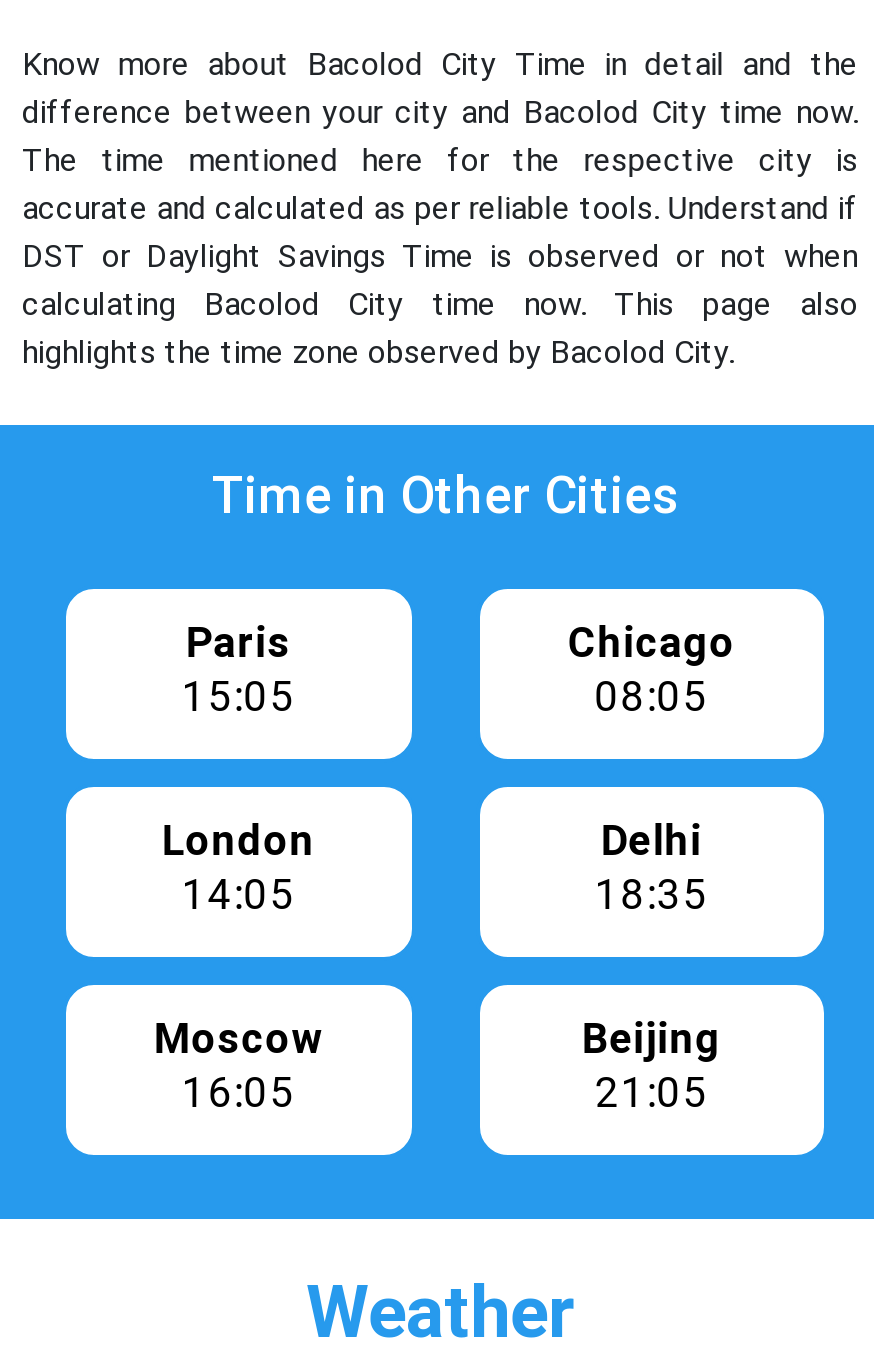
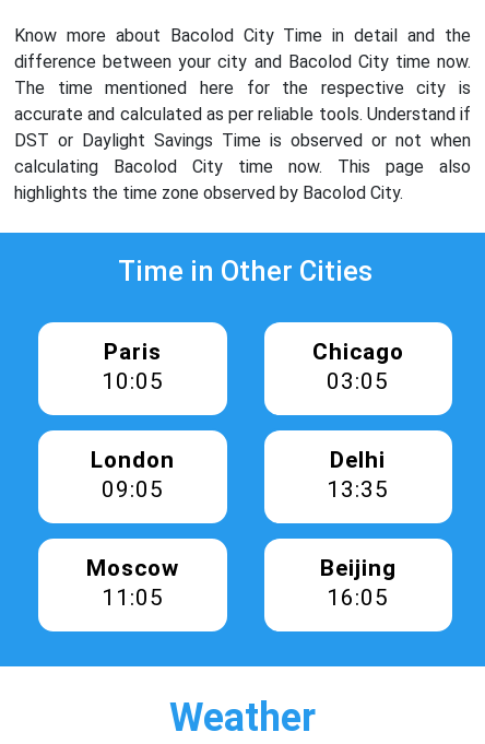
- 15:05
+ 10:05

- 08:05
+ 03:05

- 14:05
+ 09:05

- 18:35
+ 13:35

- 16:05
+ 11:05

- 21:05
+ 16:05
